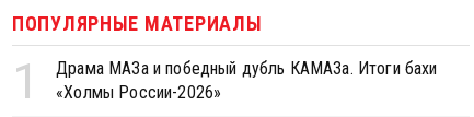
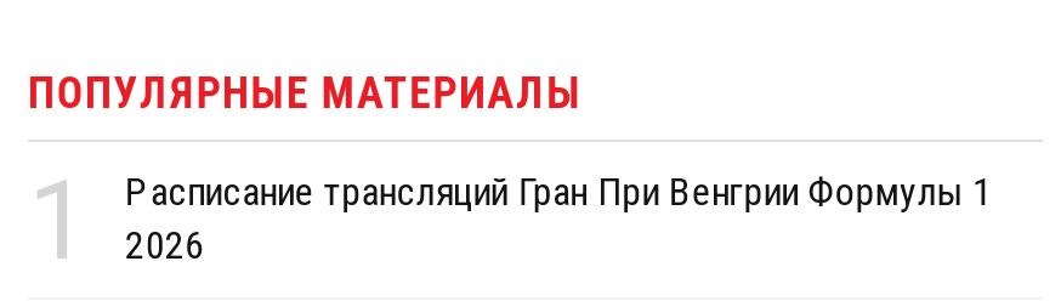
- Драма МАЗа и победный дубль КАМАЗа. Итоги бахи
- «Холмы России-2026»
+ Расписание трансляций Гран При Венгрии Формулы 1
+ 2026
